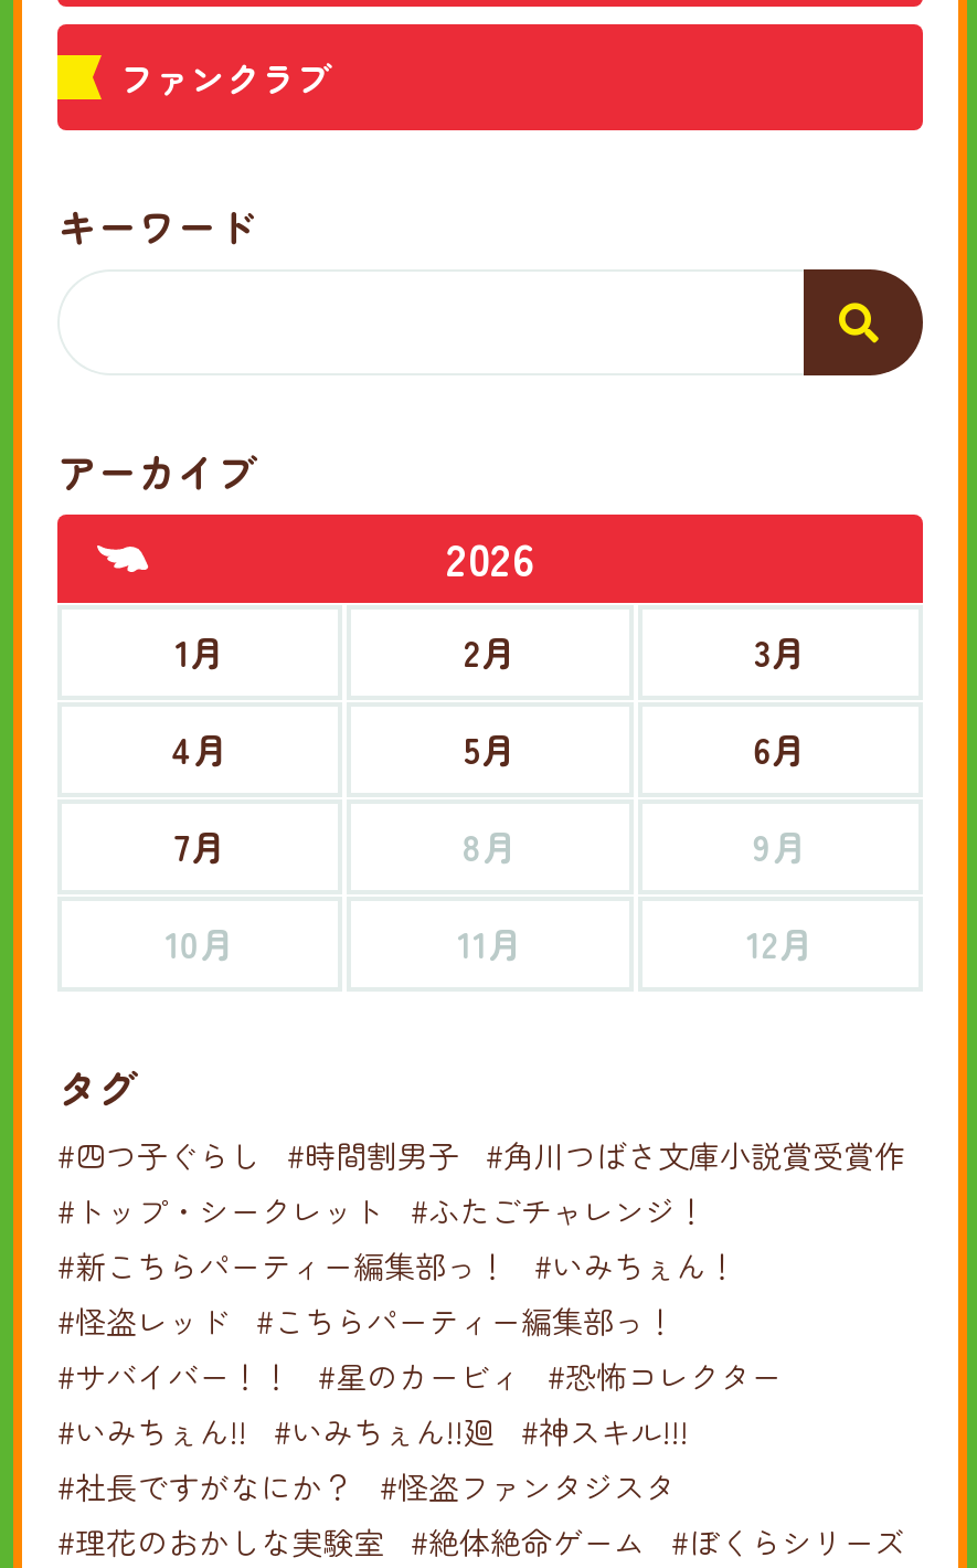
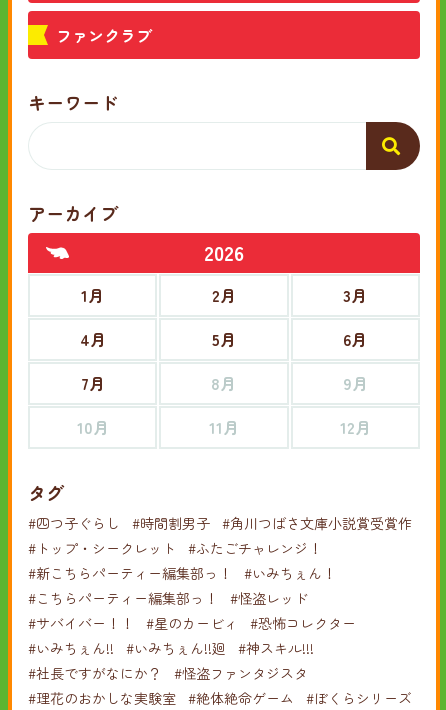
- #怪盗レッド #こちらパーティー編集部っ！
+ #こちらパーティー編集部っ！ #怪盗レッド
